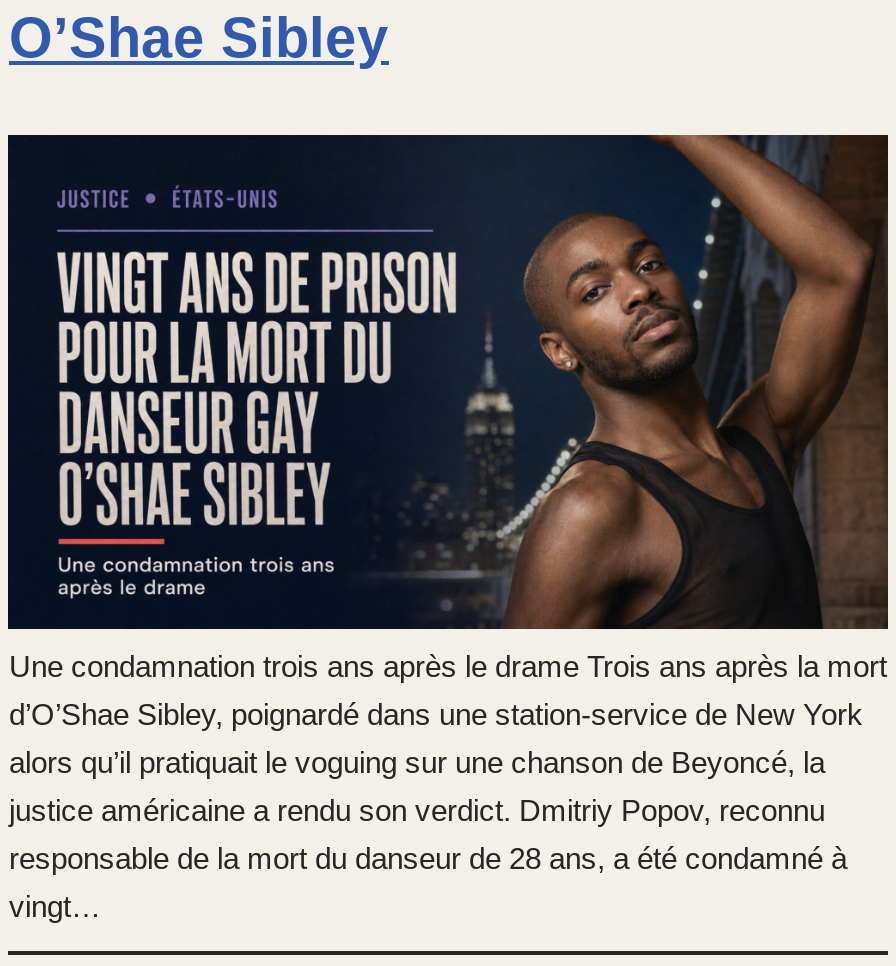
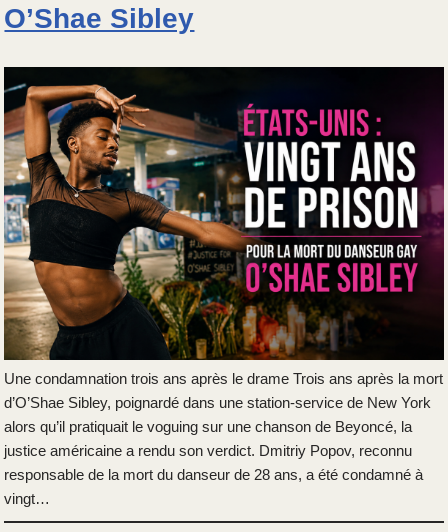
- [image]
+ [image]
